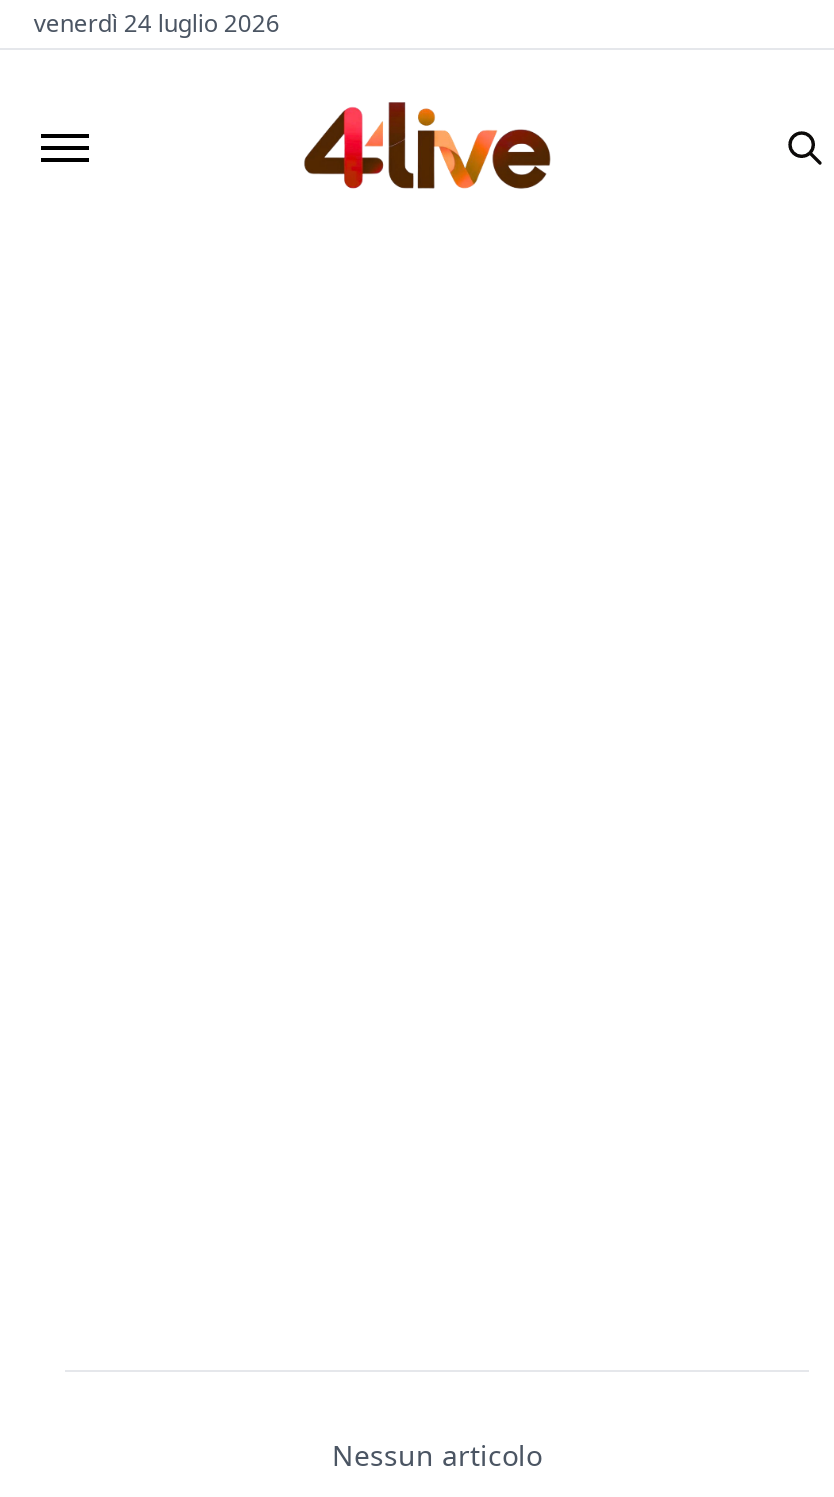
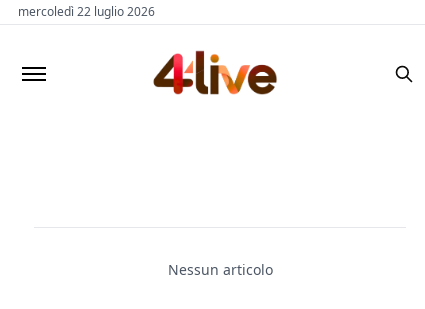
- venerdì 24 luglio 2026
+ mercoledì 22 luglio 2026
